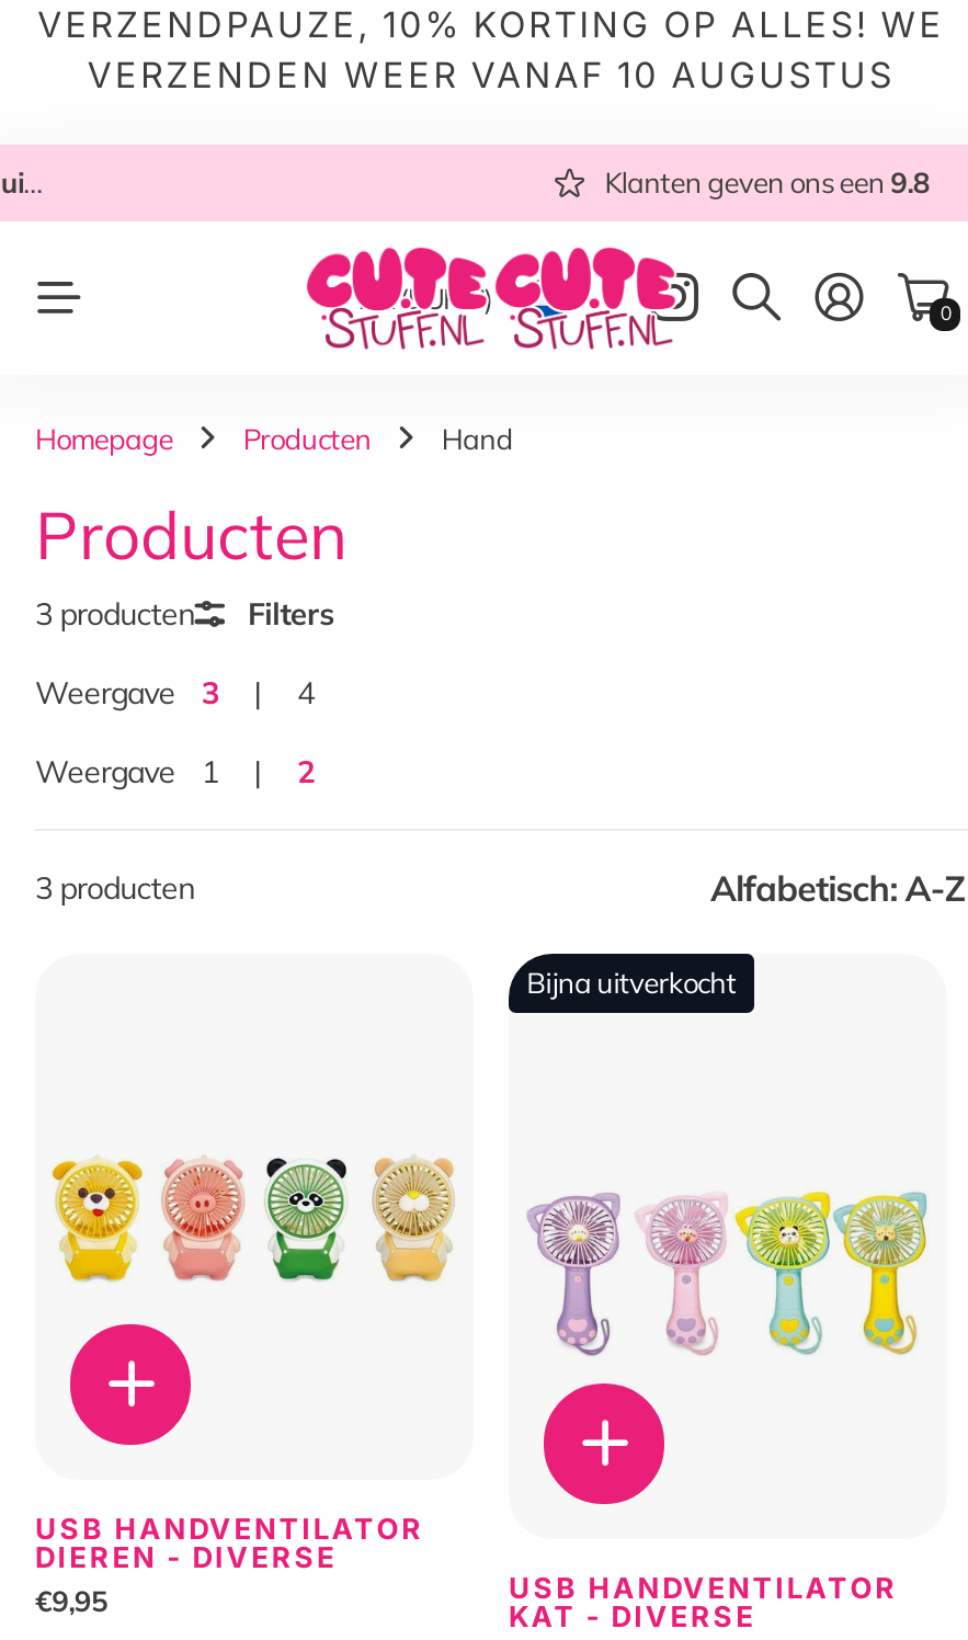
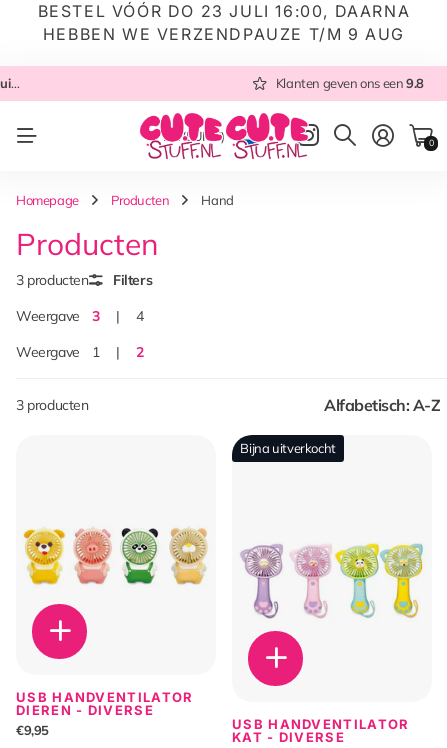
- VERZENDPAUZE, 10% KORTING OP ALLES! WE
- VERZENDEN WEER VANAF 10 AUGUSTUS
+ BESTEL VÓÓR DO 23 JULI 16:00, DAARNA
+ HEBBEN WE VERZENDPAUZE T/M 9 AUG
